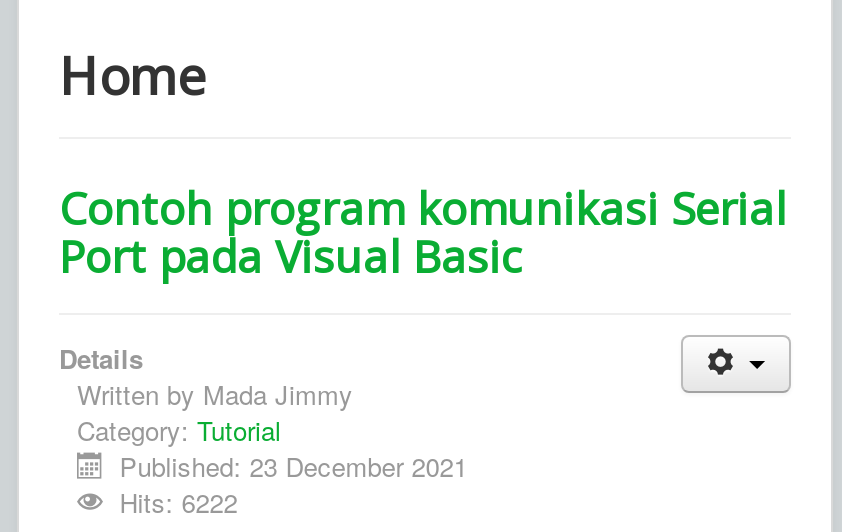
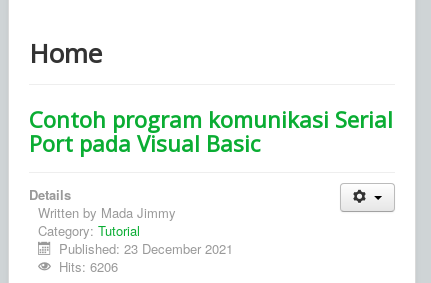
- Hits: 6222
+ Hits: 6206
